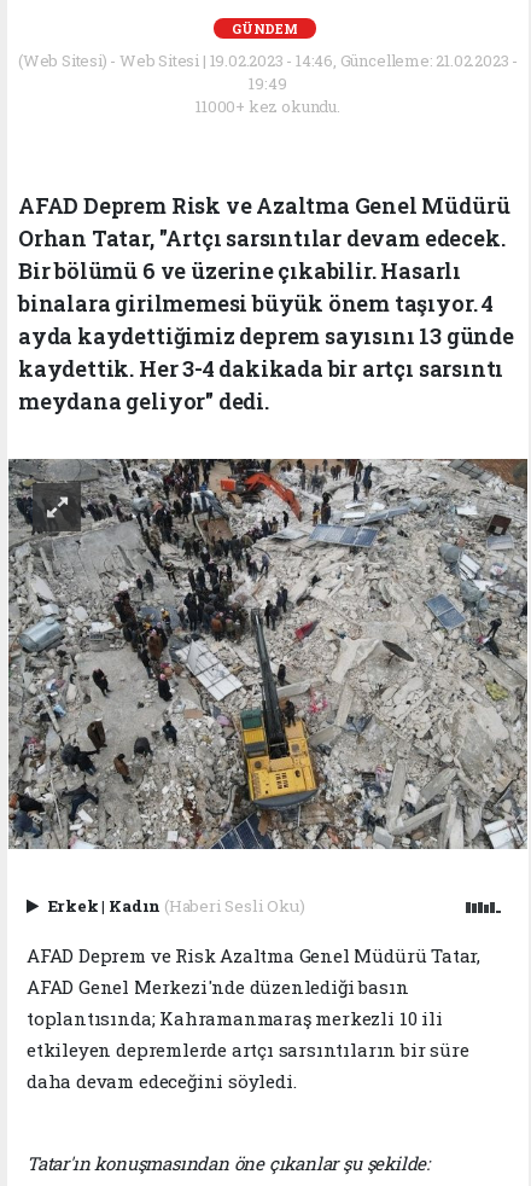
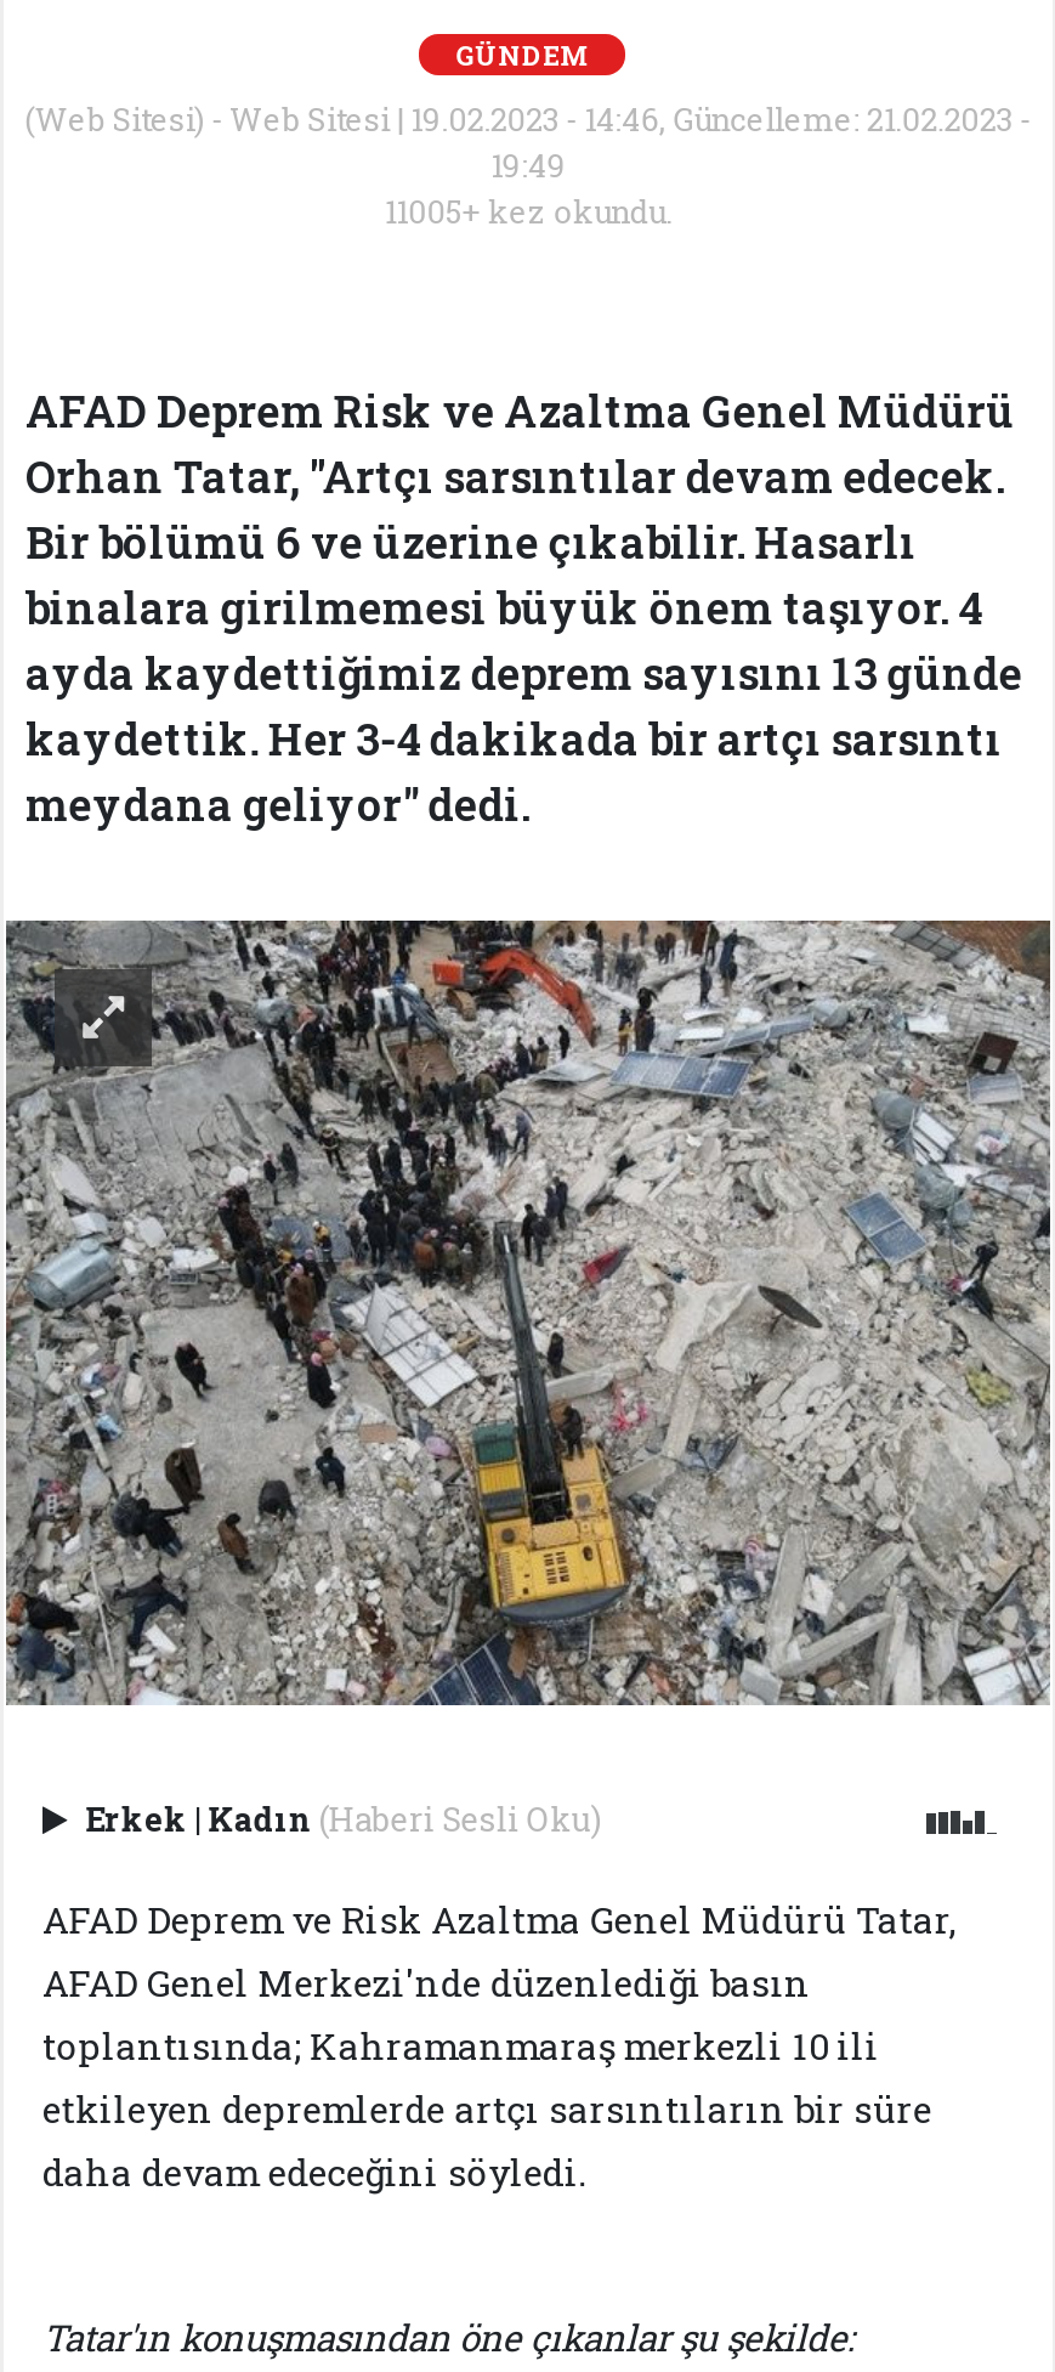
- 11000+ kez okundu.
+ 11005+ kez okundu.
